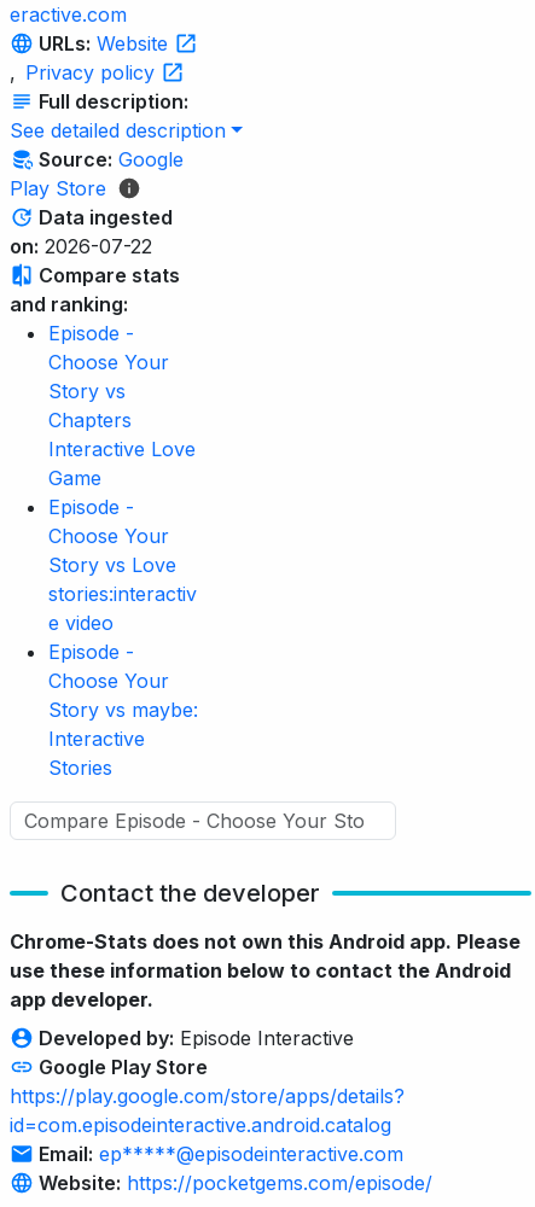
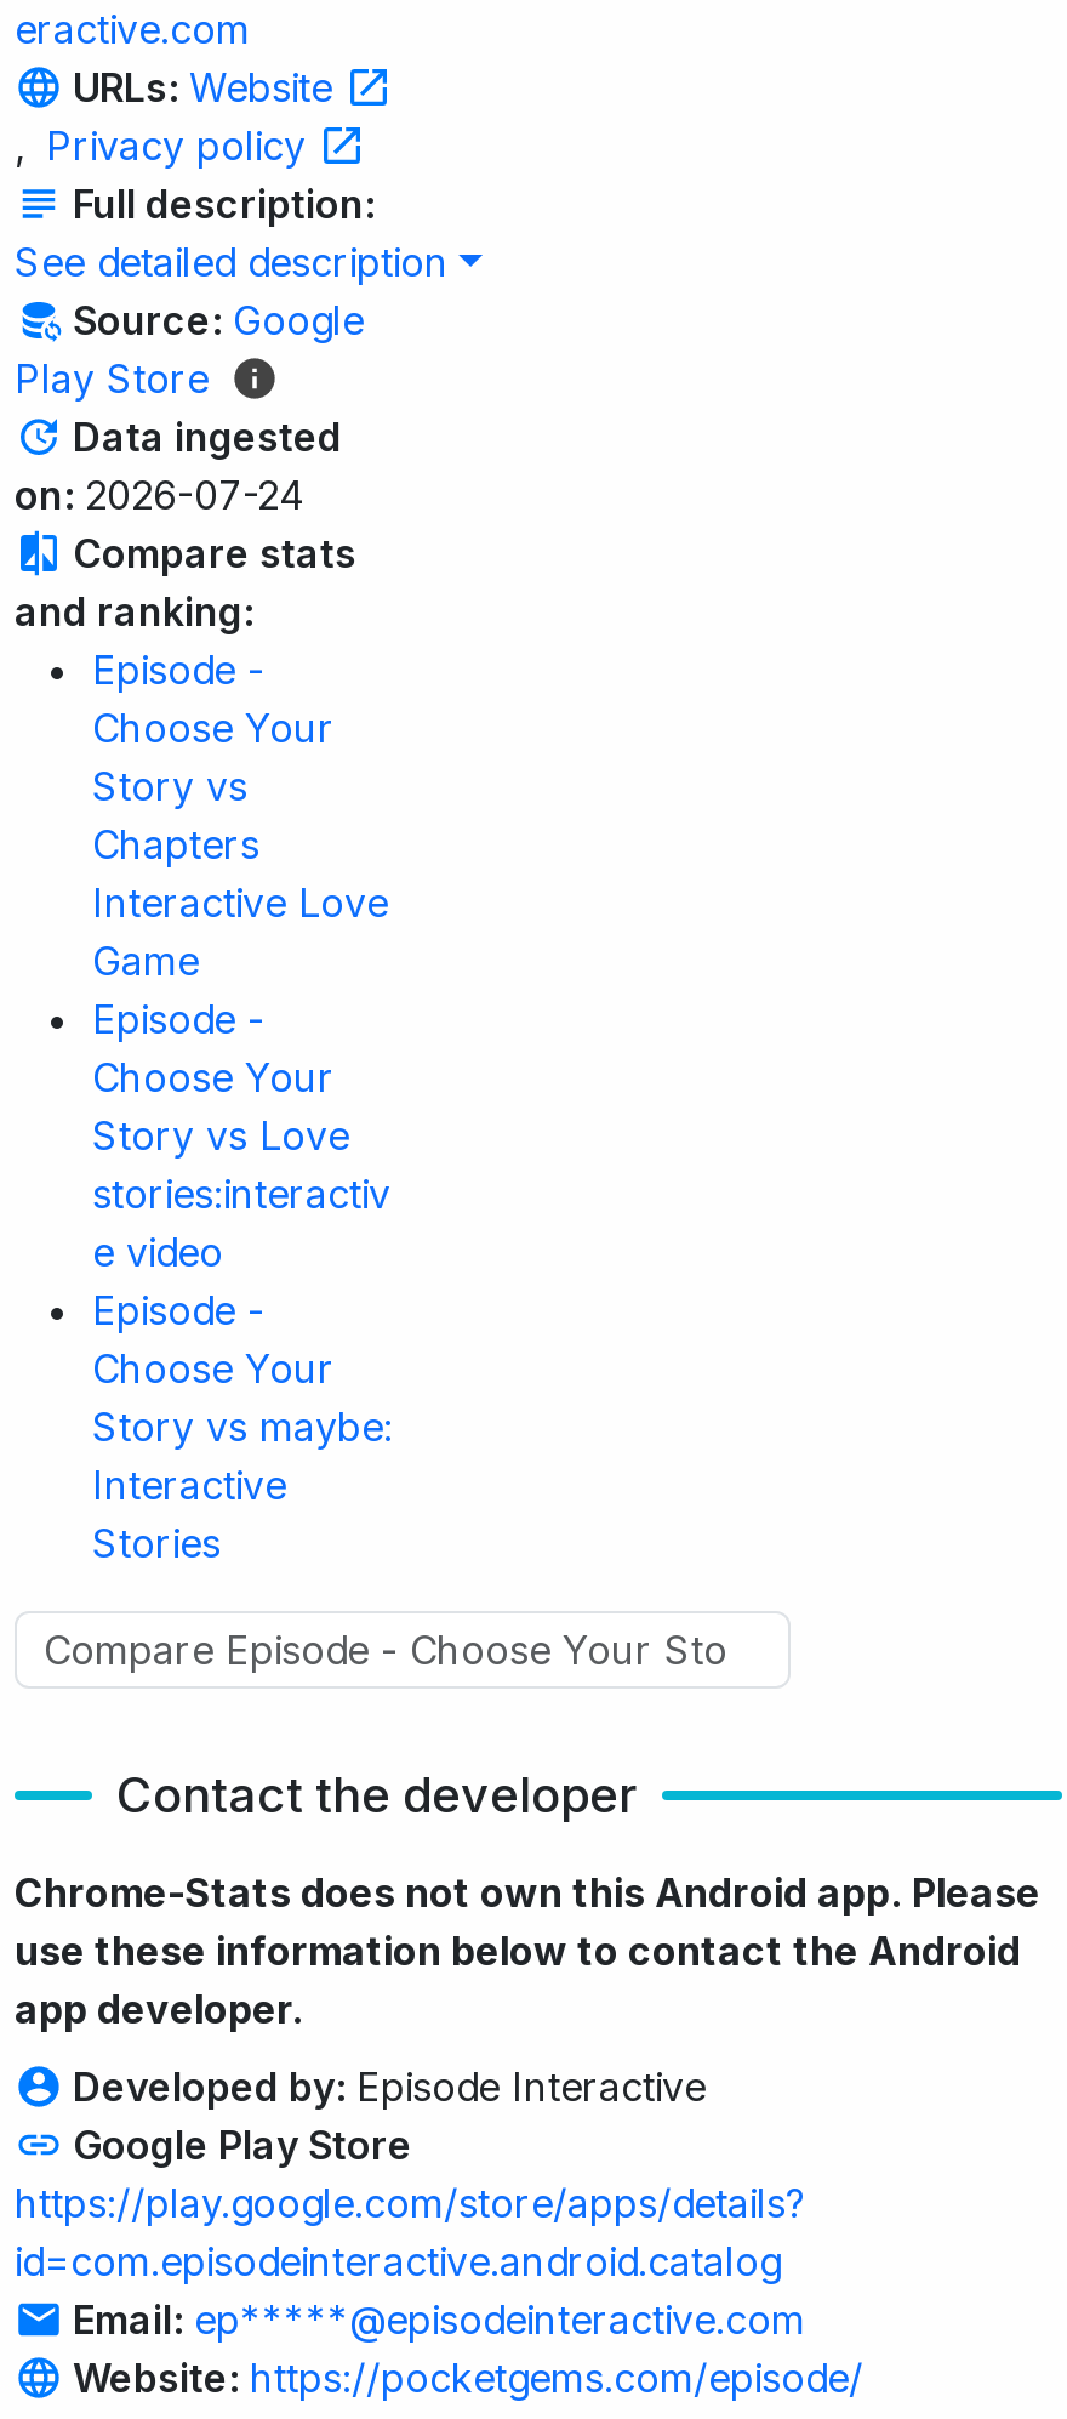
- on: 2026-07-22
+ on: 2026-07-24
